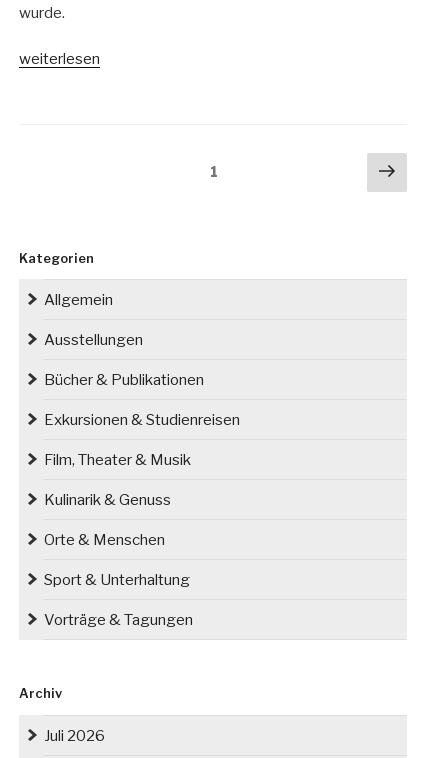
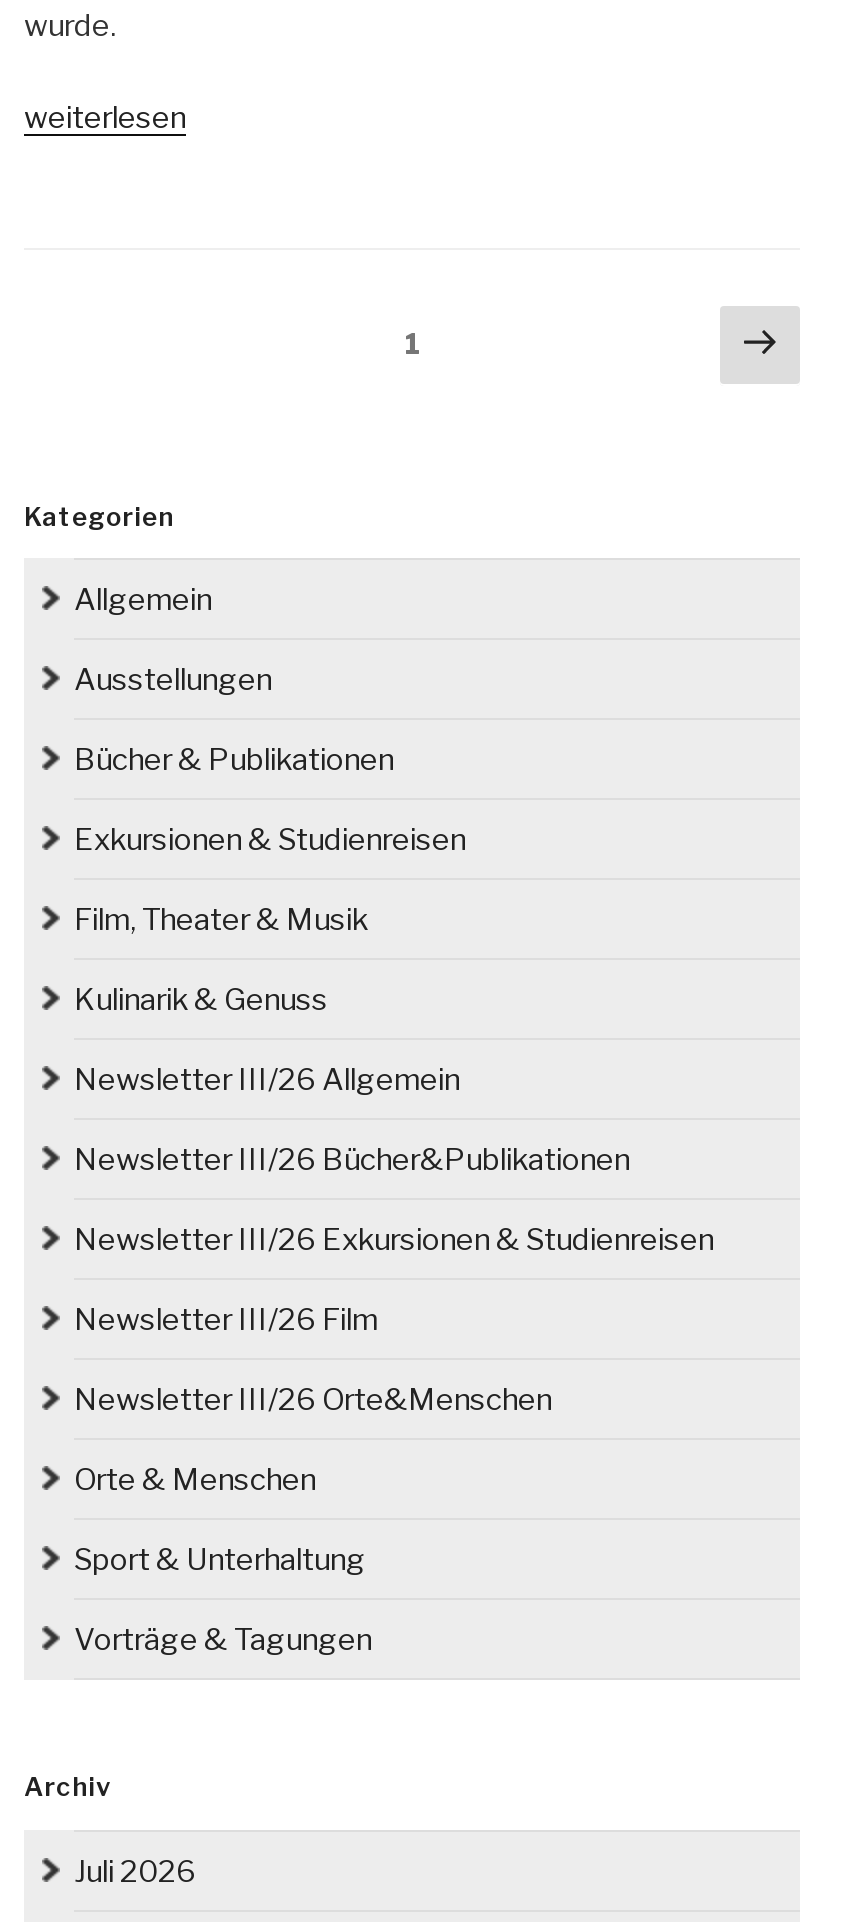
+ Newsletter III/26 Allgemein
+ Newsletter III/26 Bücher&Publikationen
+ Newsletter III/26 Exkursionen & Studienreisen
+ Newsletter III/26 Film
+ Newsletter III/26 Orte&Menschen
